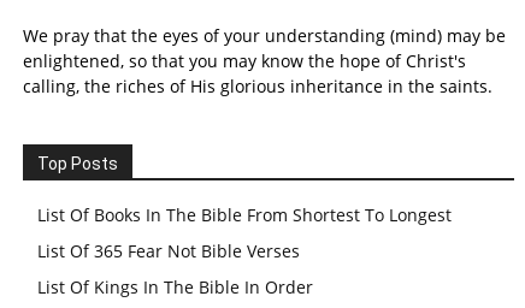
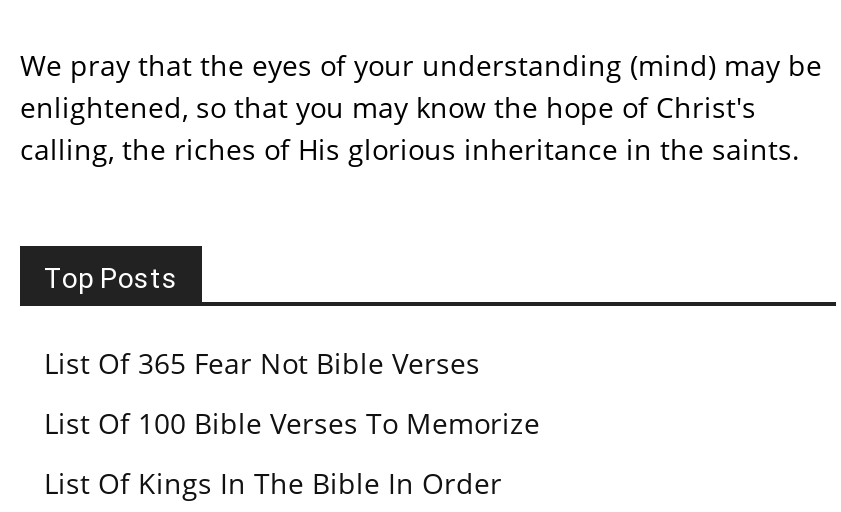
- List Of Books In The Bible From Shortest To Longest

moved up: List Of 365 Fear Not Bible Verses

+ List Of 100 Bible Verses To Memorize
